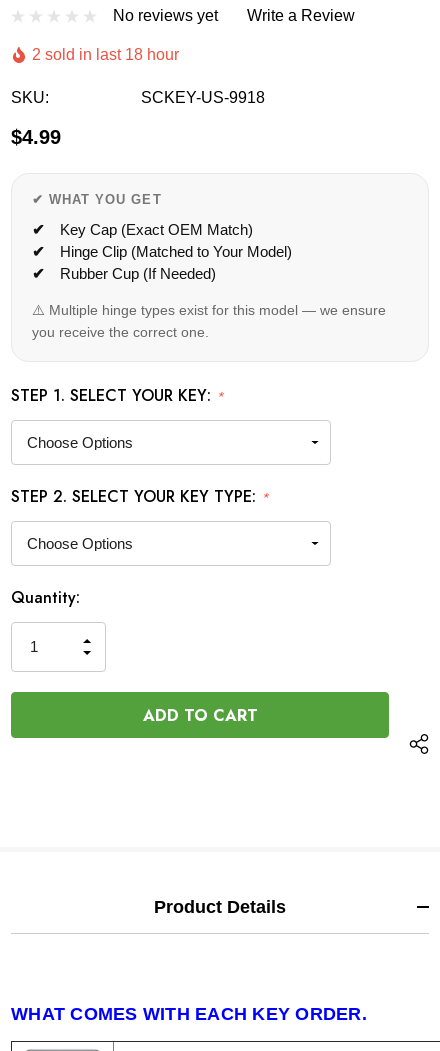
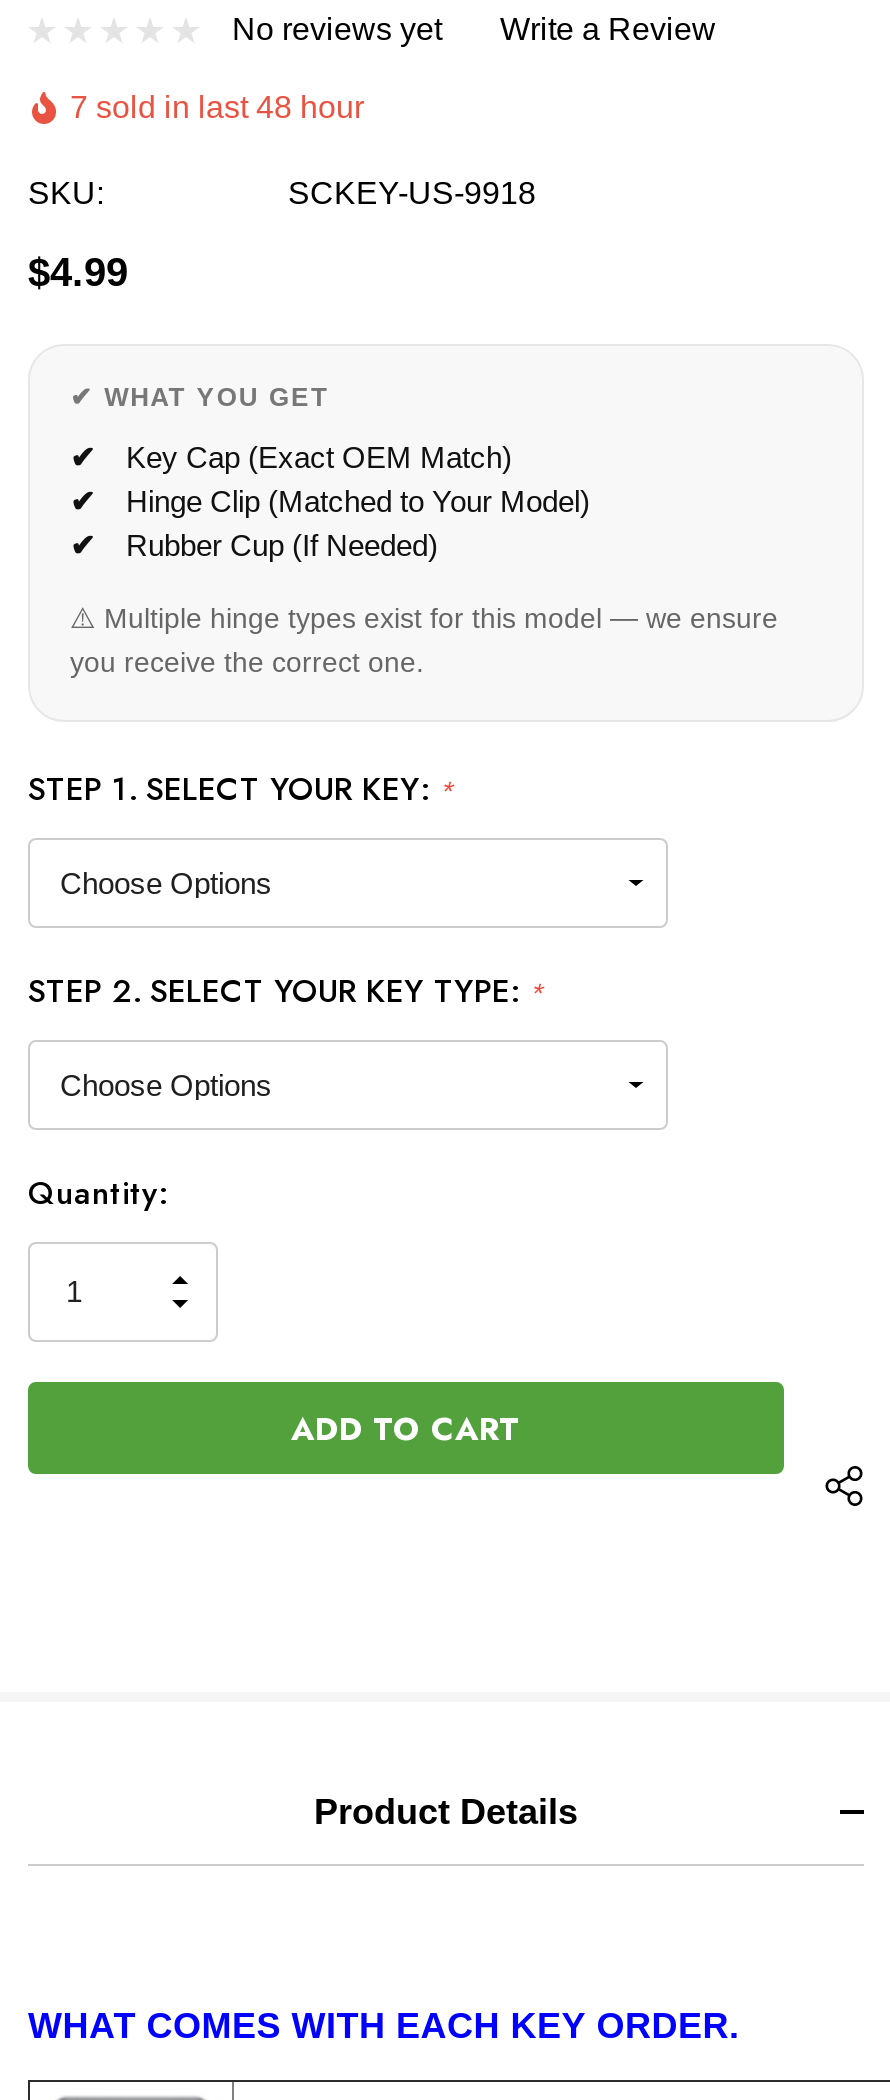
- 2 sold in last 18 hour
+ 7 sold in last 48 hour
